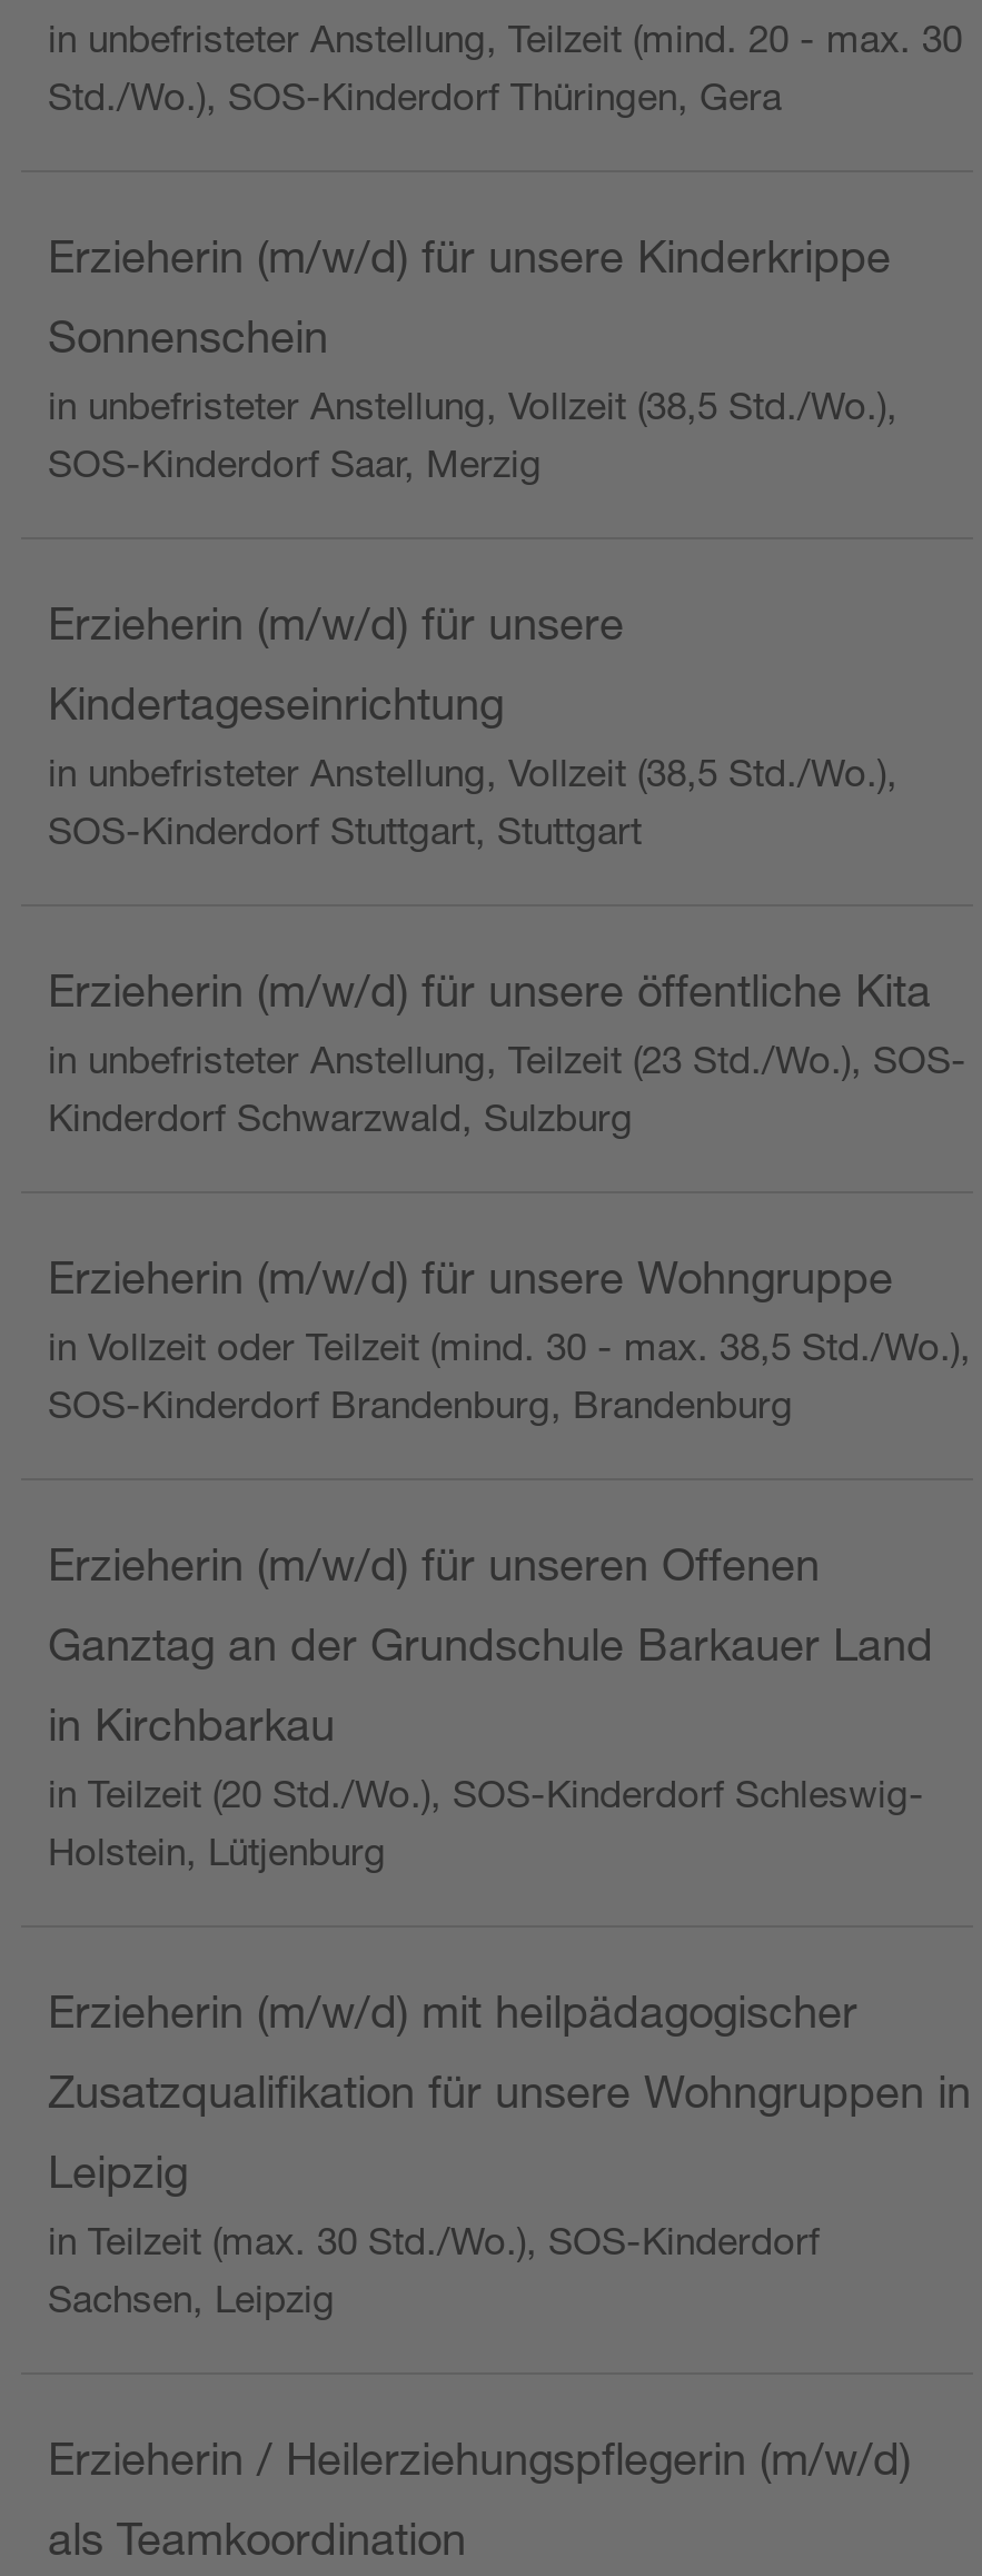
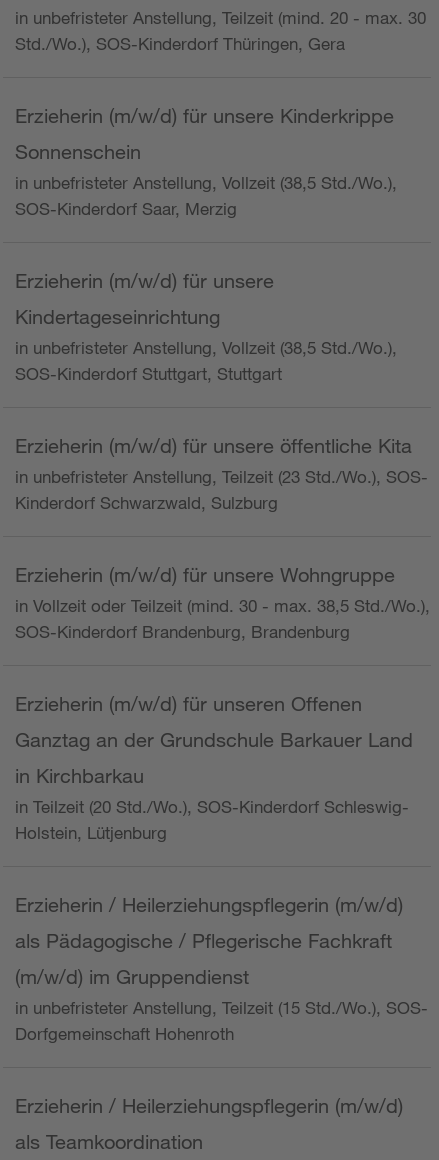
- Erzieherin (m/w/d) mit heilpädagogischer
+ Erzieherin / Heilerziehungspflegerin (m/w/d)

- Zusatzqualifikation für unsere Wohngruppen in
+ als Pädagogische / Pflegerische Fachkraft

- Leipzig
- in Teilzeit (max. 30 Std./Wo.), SOS-Kinderdorf
- Sachsen, Leipzig
+ (m/w/d) im Gruppendienst
+ in unbefristeter Anstellung, Teilzeit (15 Std./Wo.), SOS-
+ Dorfgemeinschaft Hohenroth
